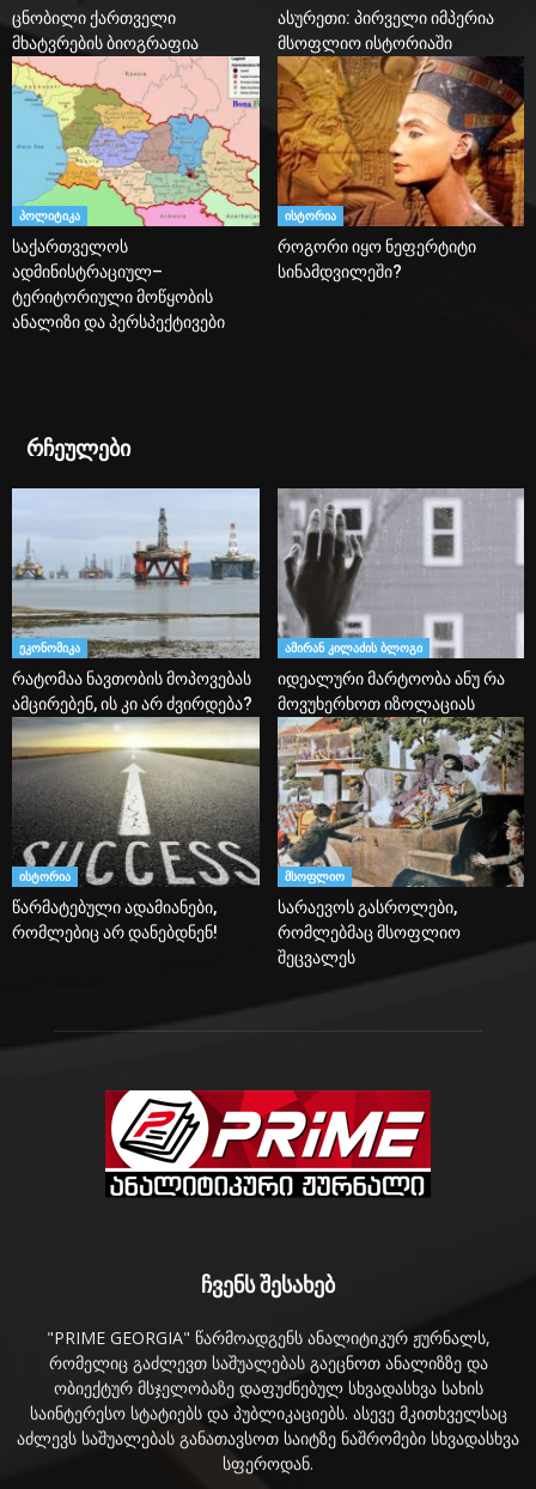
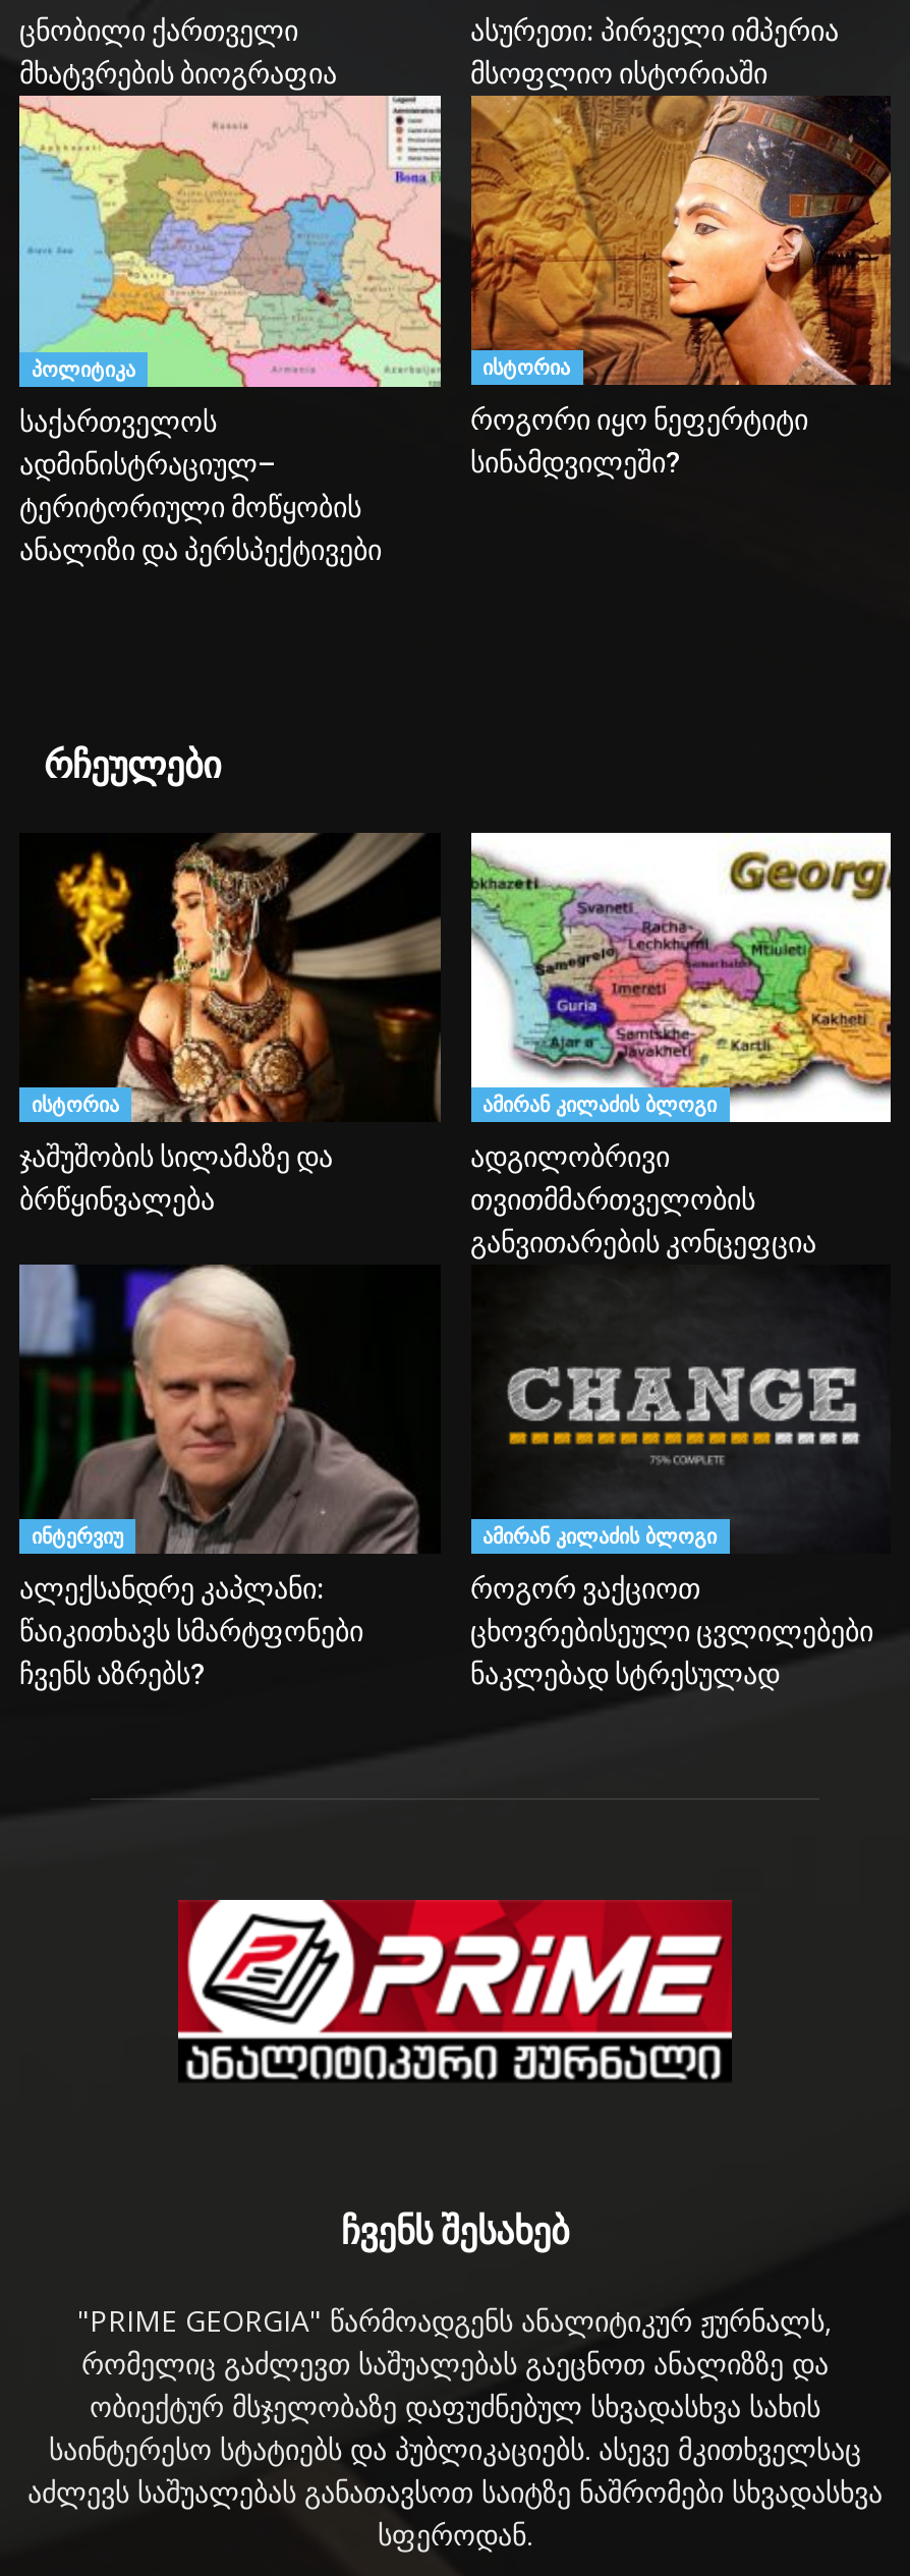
- [image]
- ეკონომიკა
+ [image]
+ ისტორია

- [image]
- იდეალური მარტოობა ანუ რა
- მოვუხერხოთ იზოლაციას
+ [image]
+ ადგილობრივი
+ თვითმმართველობის
+ განვითარების კონცეფცია

- რატომაა ნავთობის მოპოვებას
- ამცირებენ, ის კი არ ძვირდება?
+ ჯაშუშობის სილამაზე და
+ ბრწყინვალება

- [image]
- მსოფლიო
+ [image]
+ ამირან კილაძის ბლოგი

- [image]
- ისტორია
+ [image]
+ ინტერვიუ

- წარმატებული ადამიანები,
- რომლებიც არ დანებდნენ!
+ ალექსანდრე კაპლანი:
+ წაიკითხავს სმარტფონები
+ ჩვენს აზრებს?

- სარაევოს გასროლები,
- რომლებმაც მსოფლიო
- შეცვალეს
+ როგორ ვაქციოთ
+ ცხოვრებისეული ცვლილებები
+ ნაკლებად სტრესულად
